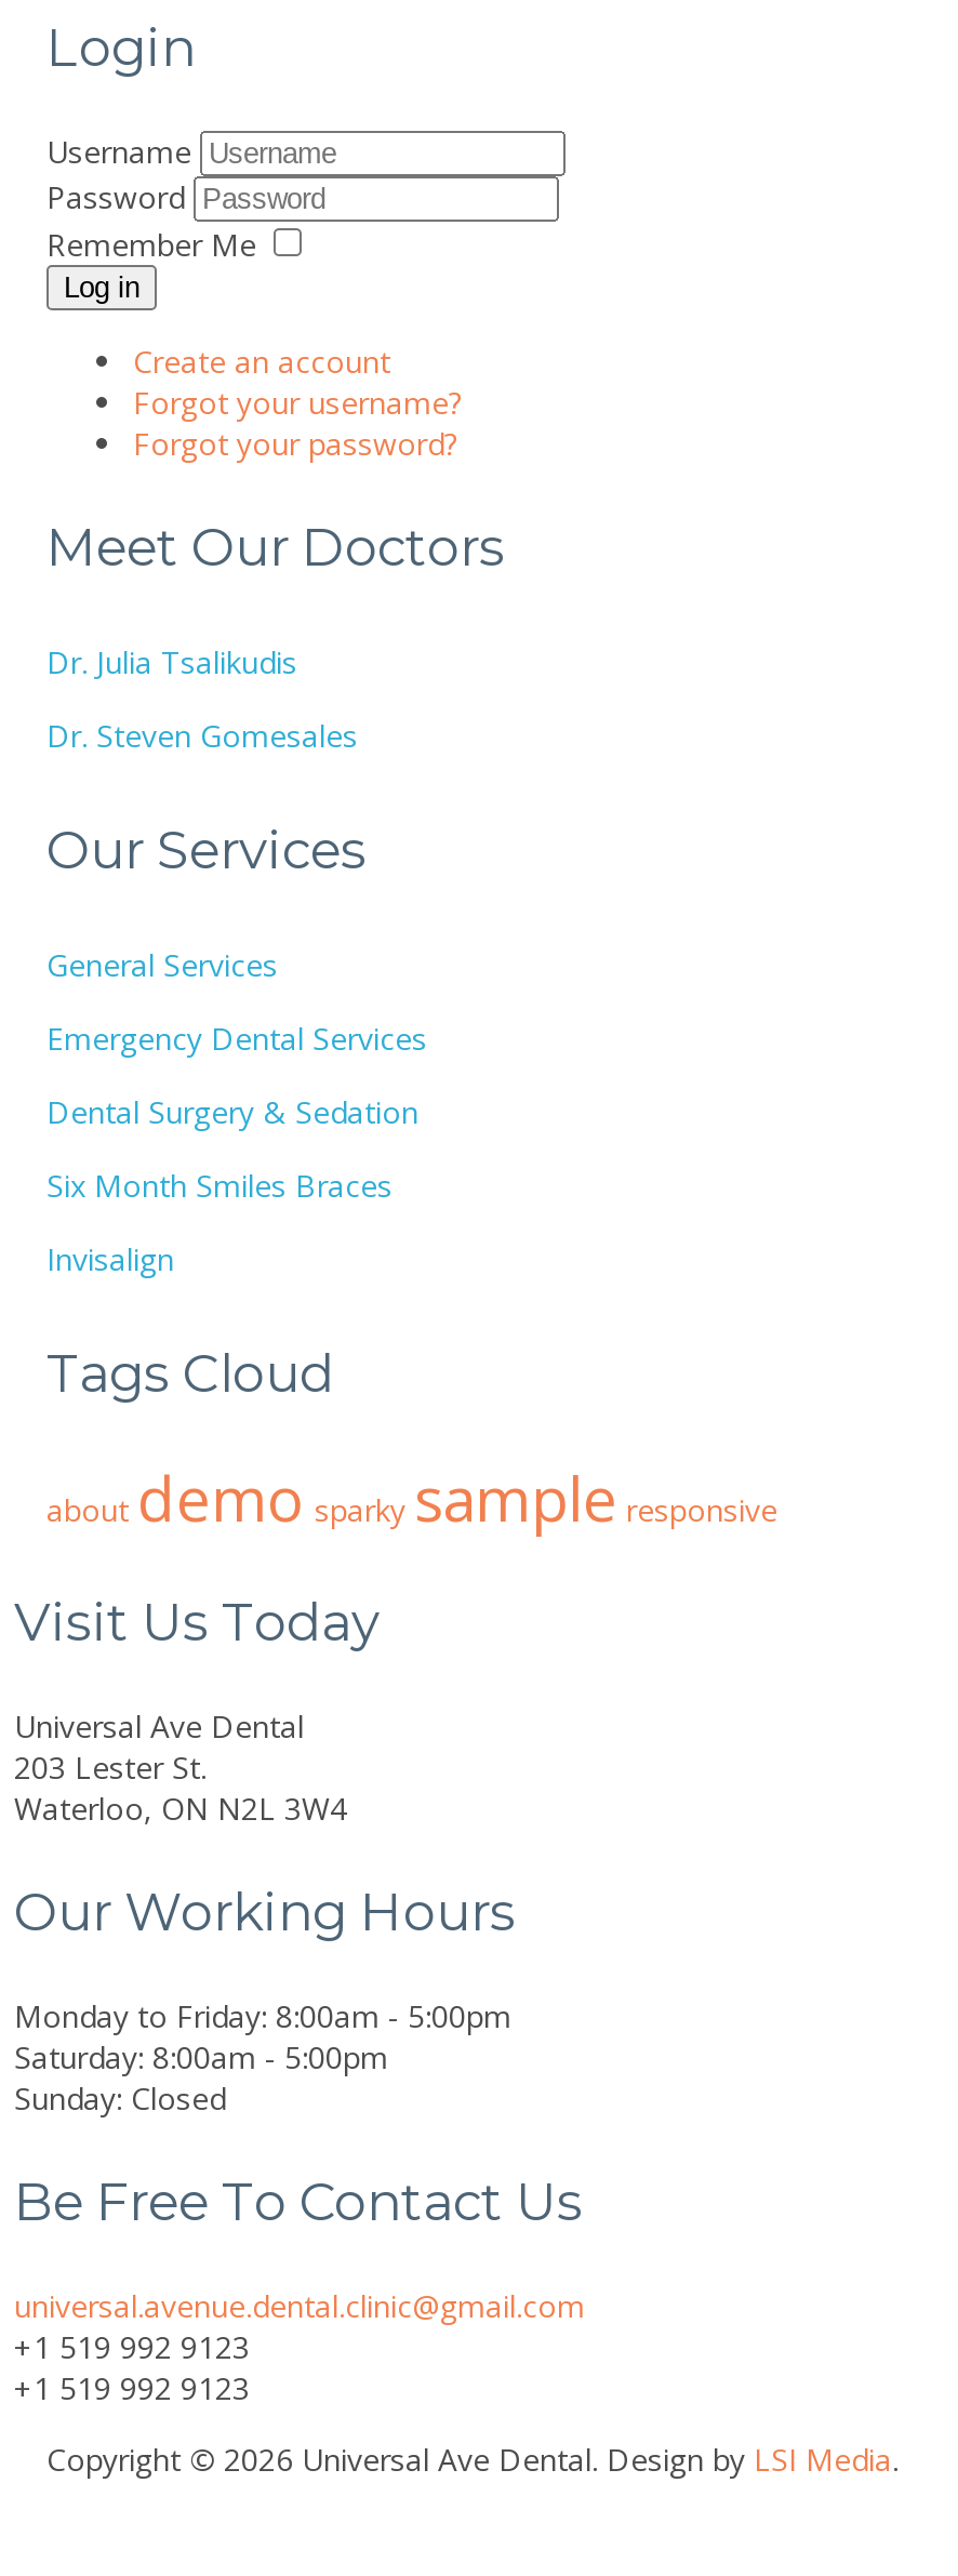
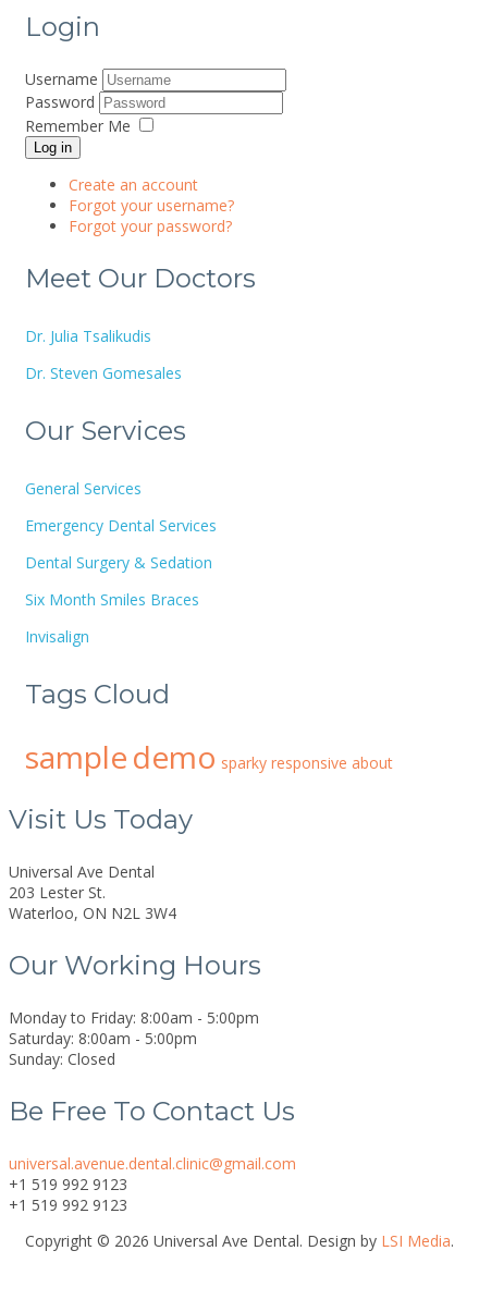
- about demo sparky sample responsive
+ sample demo sparky responsive about
